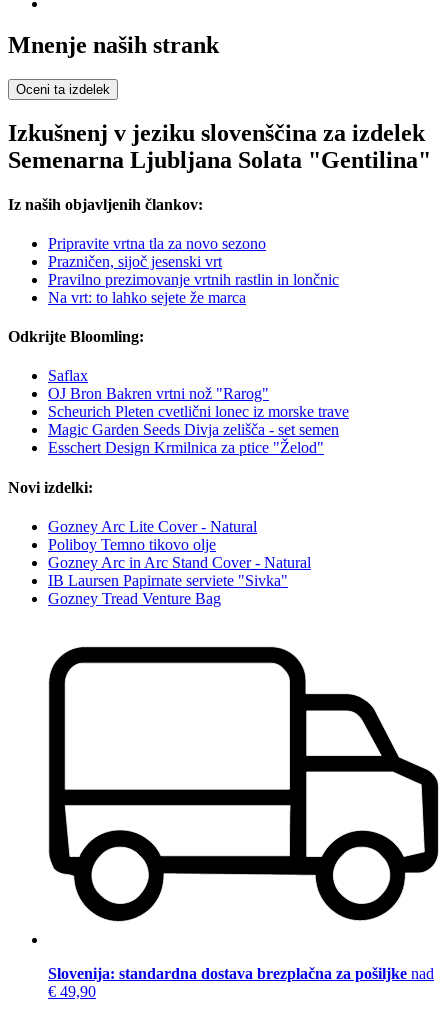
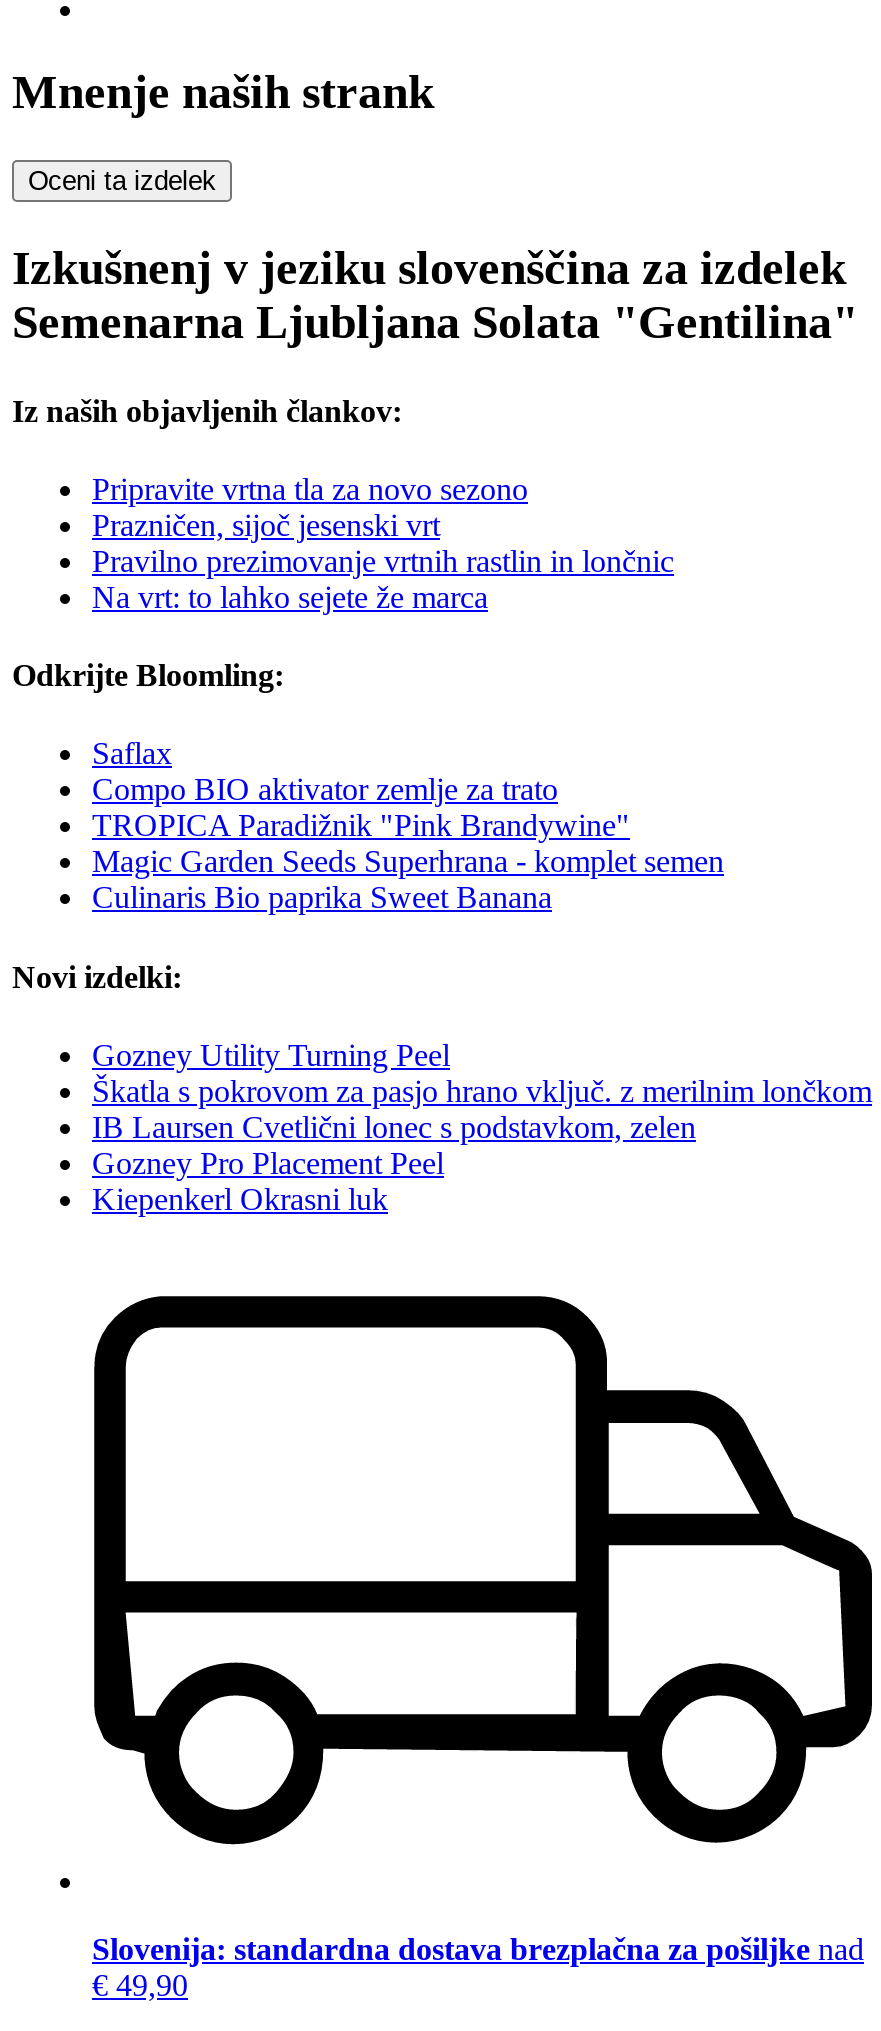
- OJ Bron Bakren vrtni nož "Rarog"
- Scheurich Pleten cvetlični lonec iz morske trave
- Magic Garden Seeds Divja zelišča - set semen
- Esschert Design Krmilnica za ptice "Želod"
+ Compo BIO aktivator zemlje za trato
+ TROPICA Paradižnik "Pink Brandywine"
+ Magic Garden Seeds Superhrana - komplet semen
+ Culinaris Bio paprika Sweet Banana

- Gozney Arc Lite Cover - Natural
- Poliboy Temno tikovo olje
- Gozney Arc in Arc Stand Cover - Natural
- IB Laursen Papirnate serviete "Sivka"
- Gozney Tread Venture Bag
+ Gozney Utility Turning Peel
+ Škatla s pokrovom za pasjo hrano vključ. z merilnim lončkom
+ IB Laursen Cvetlični lonec s podstavkom, zelen
+ Gozney Pro Placement Peel
+ Kiepenkerl Okrasni luk
